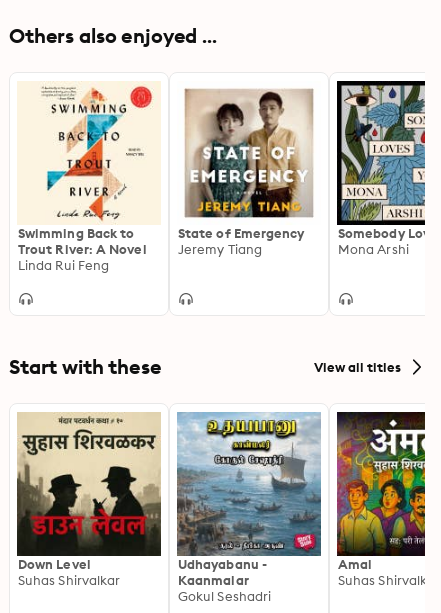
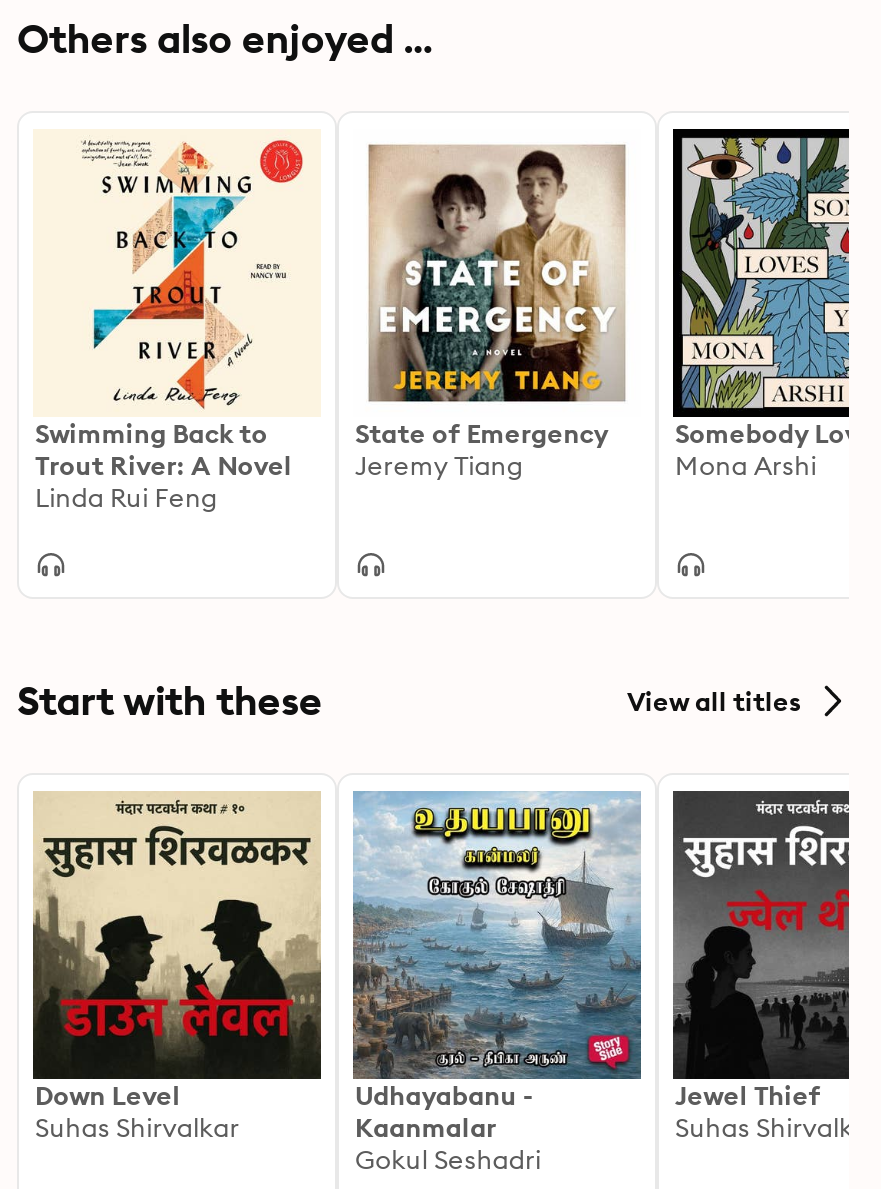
- [image]
- Amal
+ [image]
+ Jewel Thief
